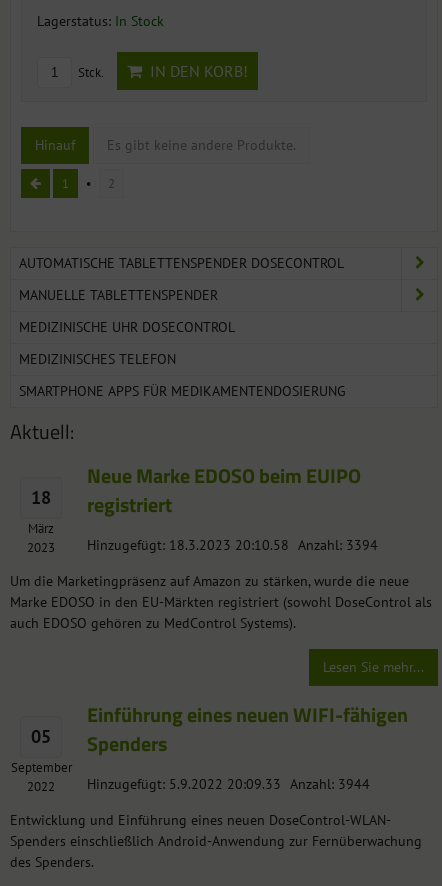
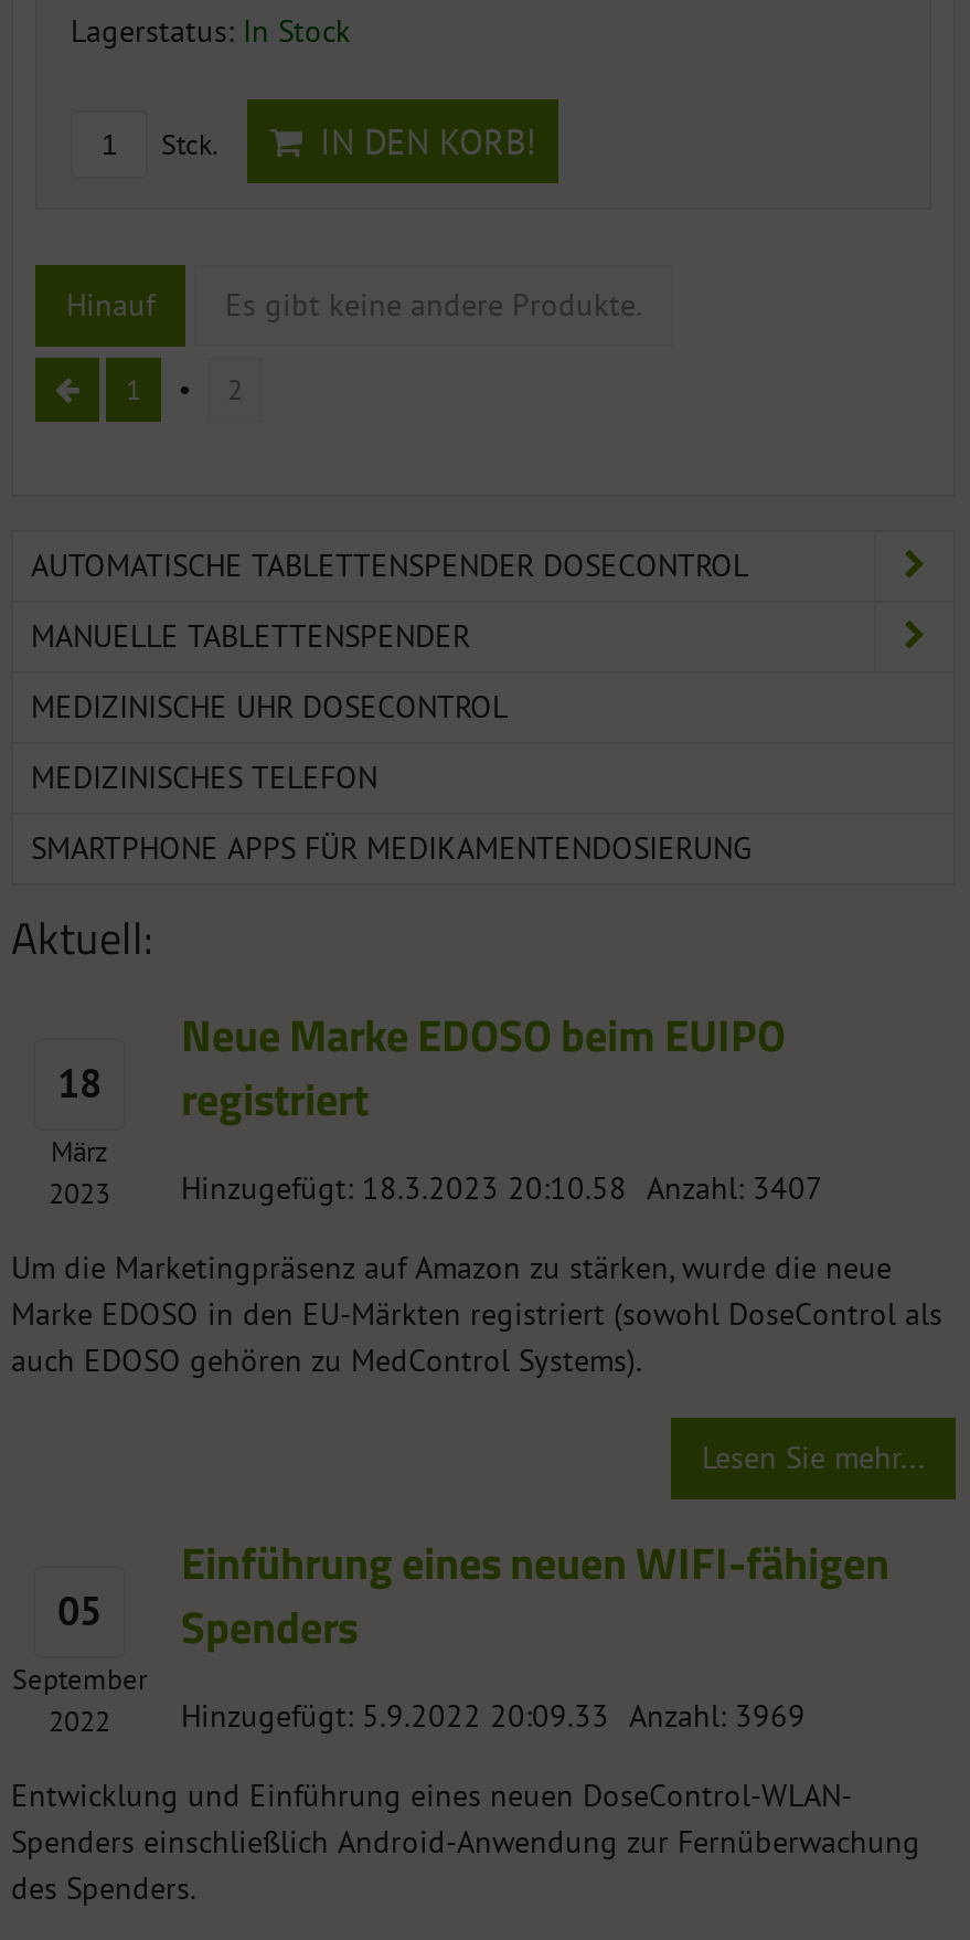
- Hinzugefügt: 18.3.2023 20:10.58 Anzahl: 3394
+ Hinzugefügt: 18.3.2023 20:10.58 Anzahl: 3407

- Hinzugefügt: 5.9.2022 20:09.33 Anzahl: 3944
+ Hinzugefügt: 5.9.2022 20:09.33 Anzahl: 3969
